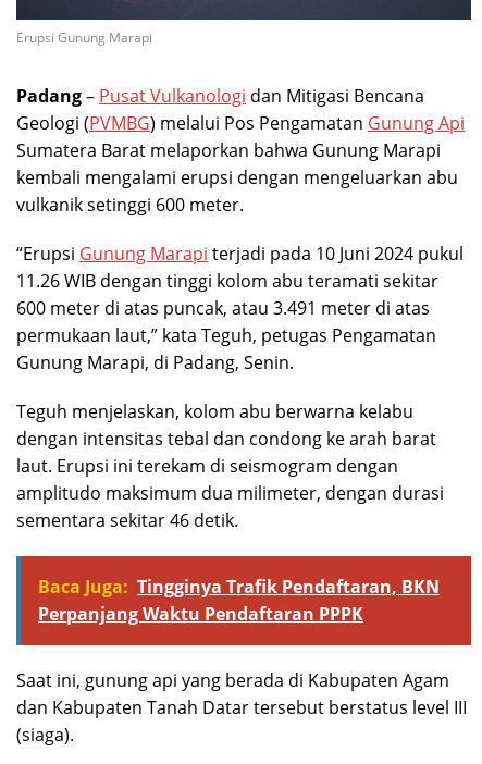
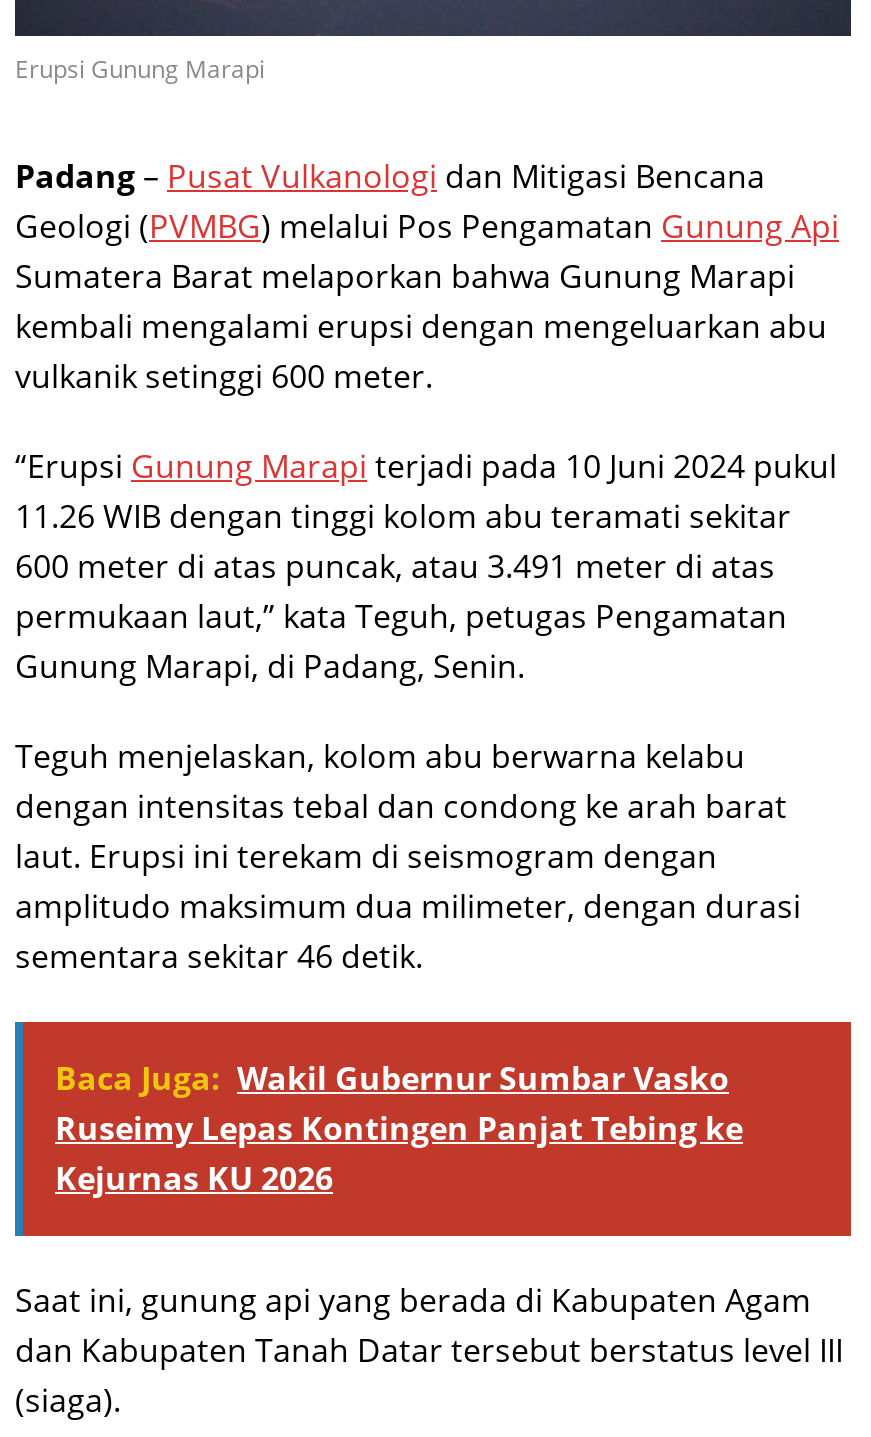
- Baca Juga: Tingginya Trafik Pendaftaran, BKN
- Perpanjang Waktu Pendaftaran PPPK
+ Baca Juga: Wakil Gubernur Sumbar Vasko
+ Ruseimy Lepas Kontingen Panjat Tebing ke
+ Kejurnas KU 2026
